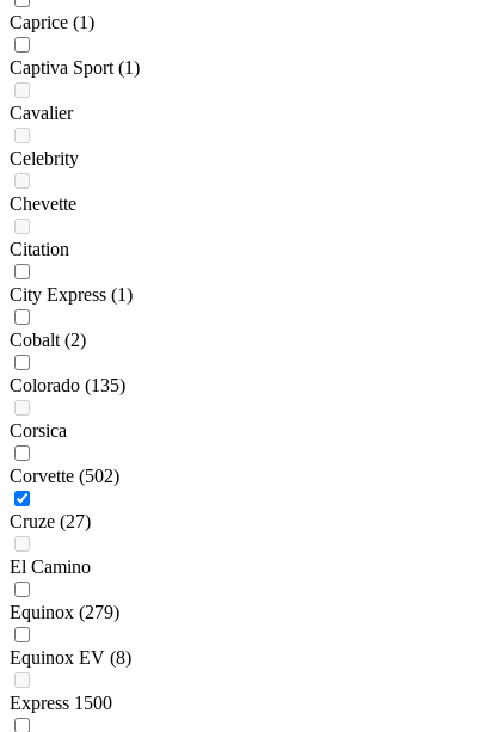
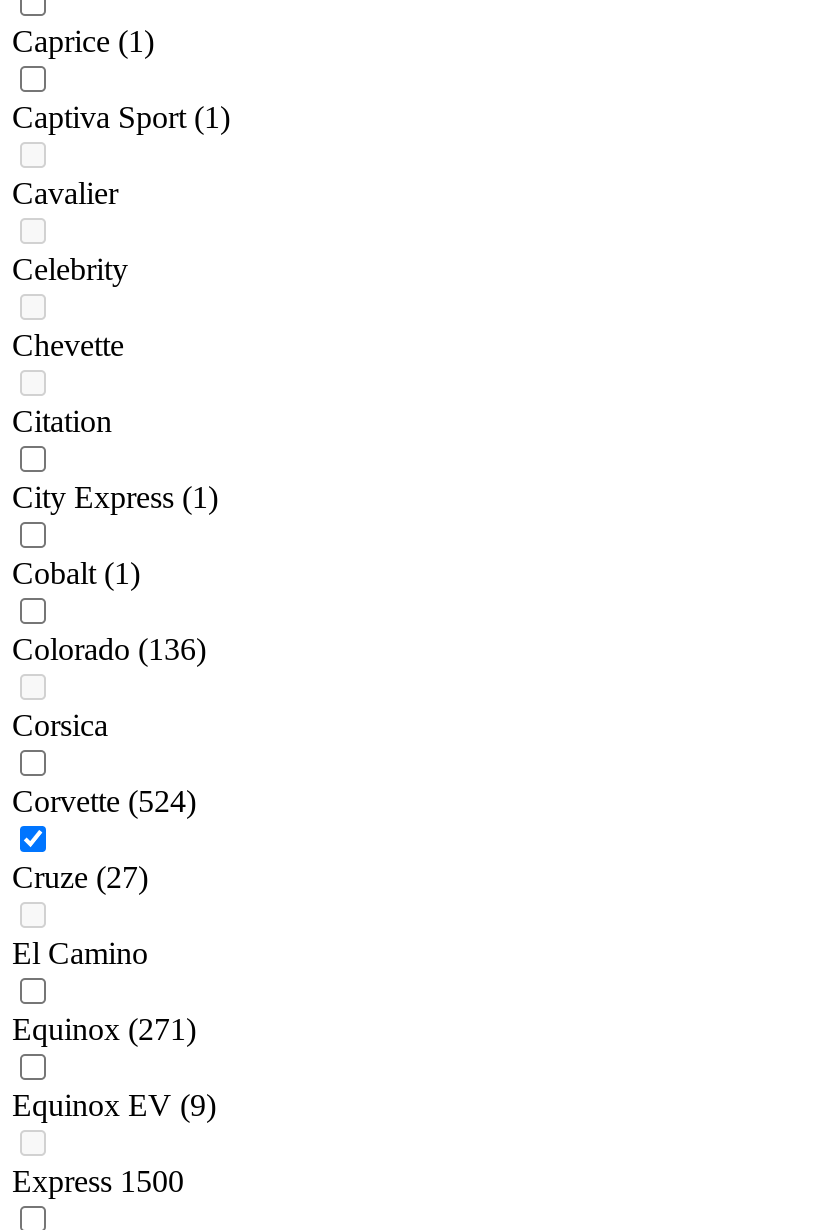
- Cobalt (2)
+ Cobalt (1)

- Colorado (135)
+ Colorado (136)

- Corvette (502)
+ Corvette (524)

- Equinox (279)
+ Equinox (271)

- Equinox EV (8)
+ Equinox EV (9)
